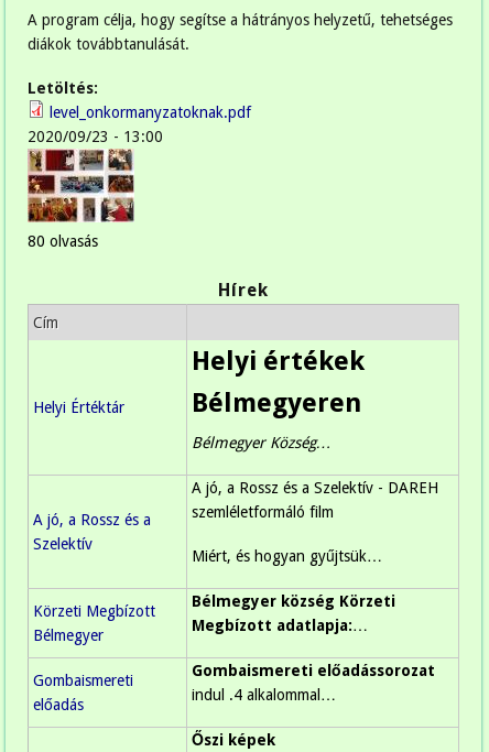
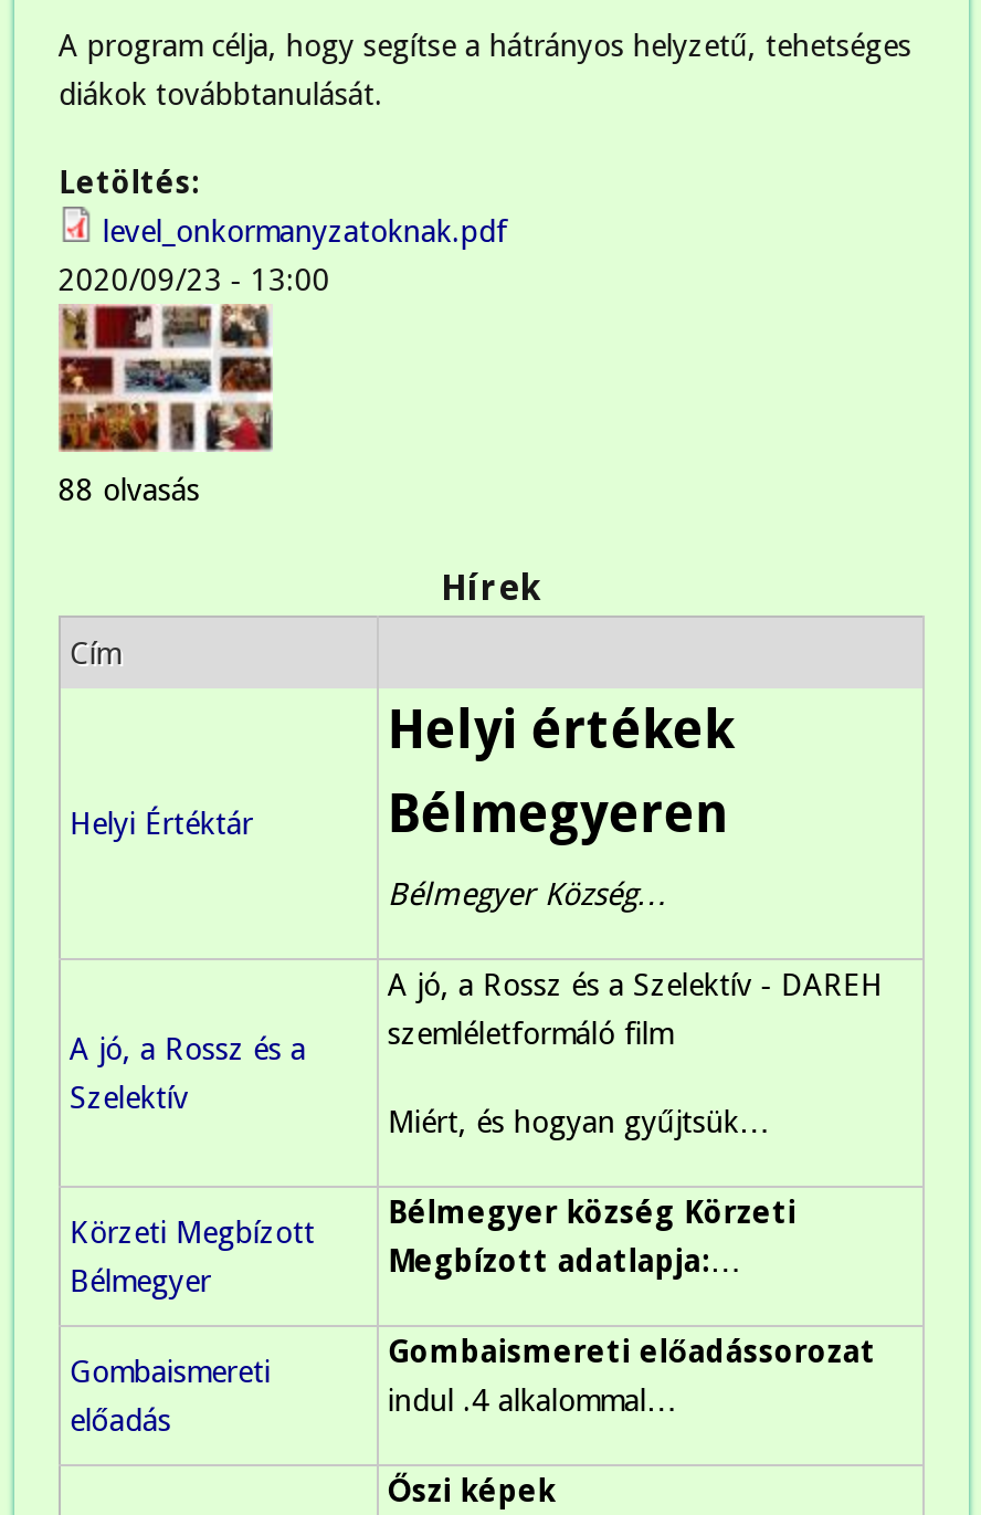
- 80 olvasás
+ 88 olvasás
